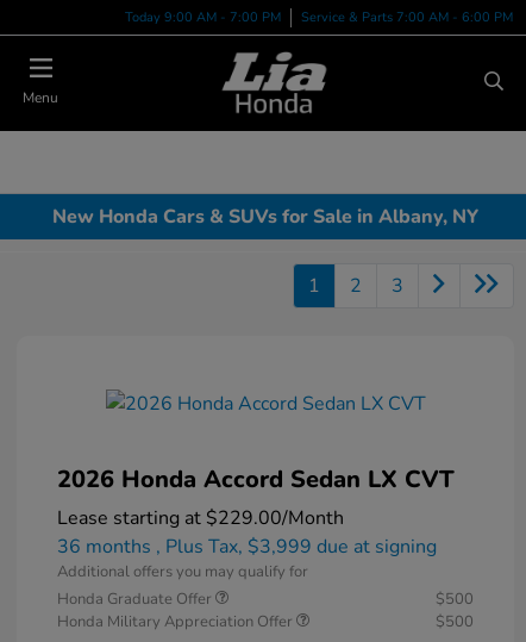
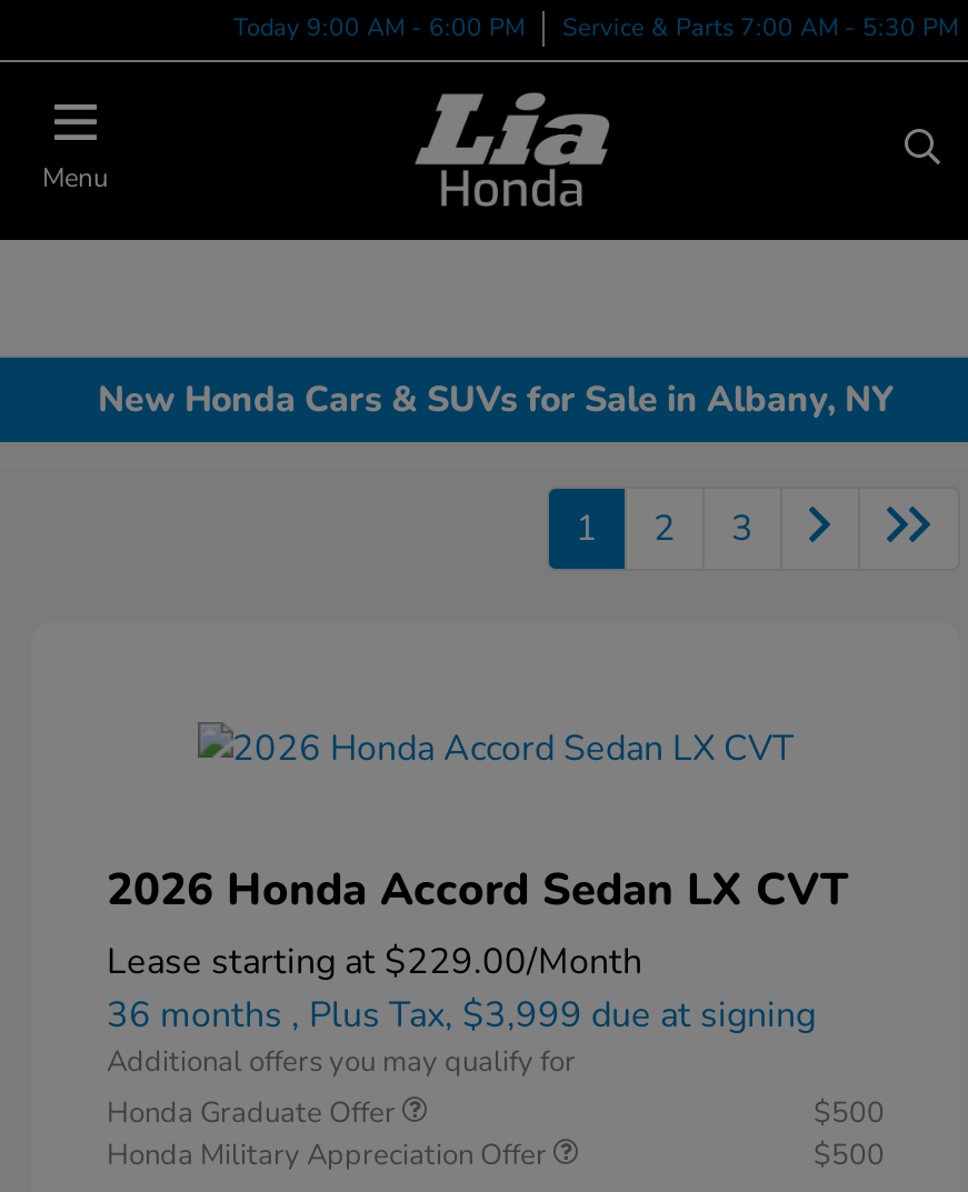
- Today 9:00 AM - 7:00 PM
+ Today 9:00 AM - 6:00 PM

- Service & Parts 7:00 AM - 6:00 PM
+ Service & Parts 7:00 AM - 5:30 PM
